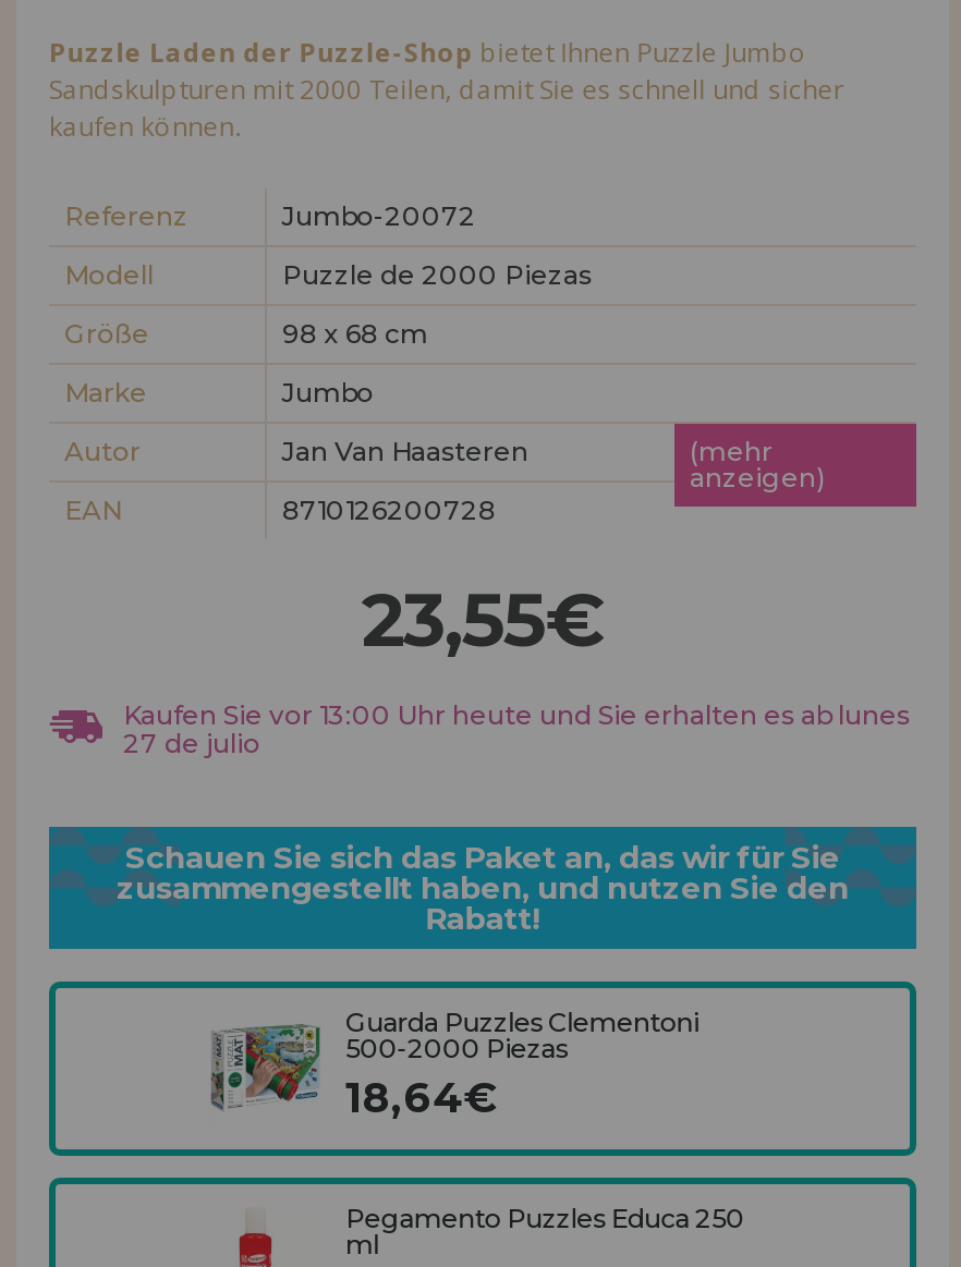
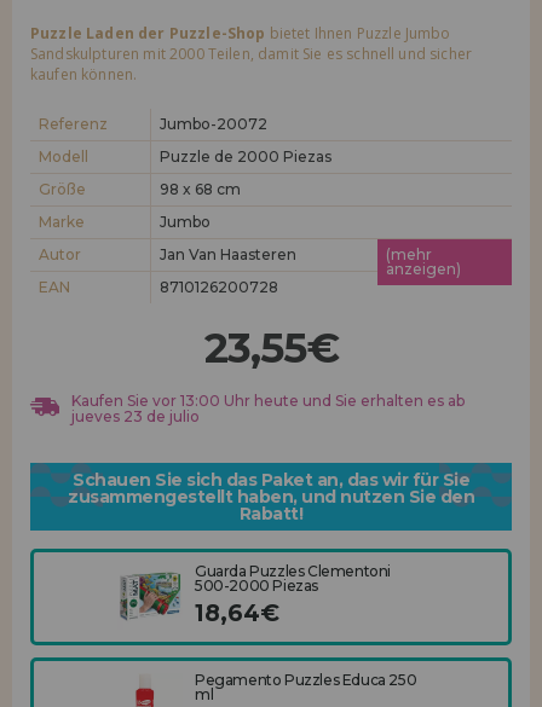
- Kaufen Sie vor 13:00 Uhr heute und Sie erhalten es ab lunes
- 27 de julio
+ Kaufen Sie vor 13:00 Uhr heute und Sie erhalten es ab
+ jueves 23 de julio
